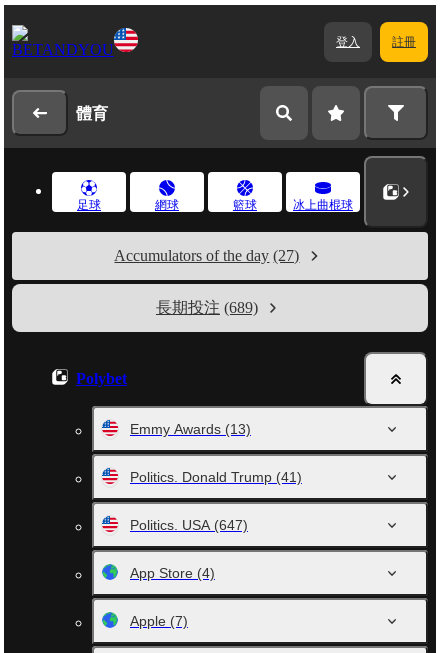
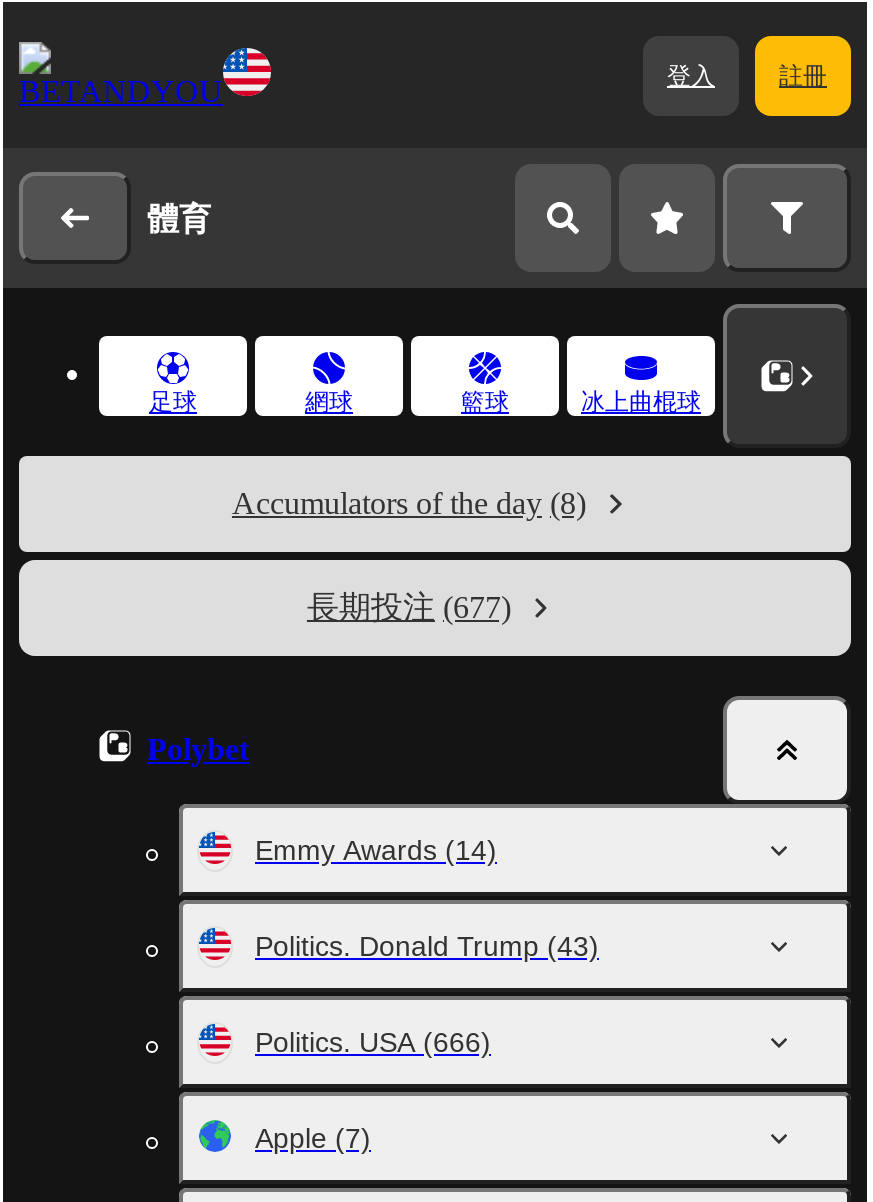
- Accumulators of the day (27)
+ Accumulators of the day (8)

- 長期投注 (689)
+ 長期投注 (677)

- Emmy Awards (13)
- Politics. Donald Trump (41)
- Politics. USA (647)
- App Store (4)
+ Emmy Awards (14)
+ Politics. Donald Trump (43)
+ Politics. USA (666)
